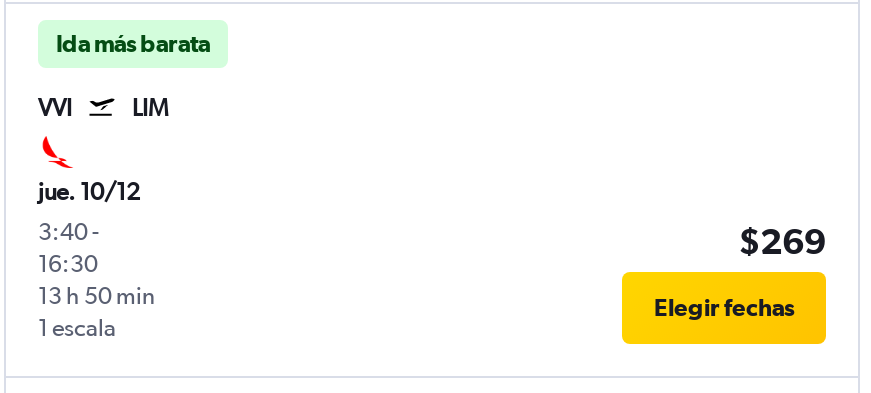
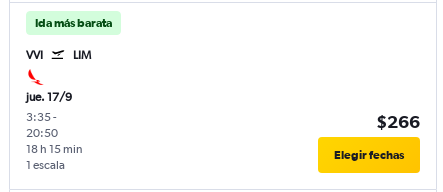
- jue. 10/12
+ jue. 17/9

- 3:40 -
+ 3:35 -

- $269
+ $266

- 16:30
+ 20:50

- 13 h 50 min
+ 18 h 15 min
